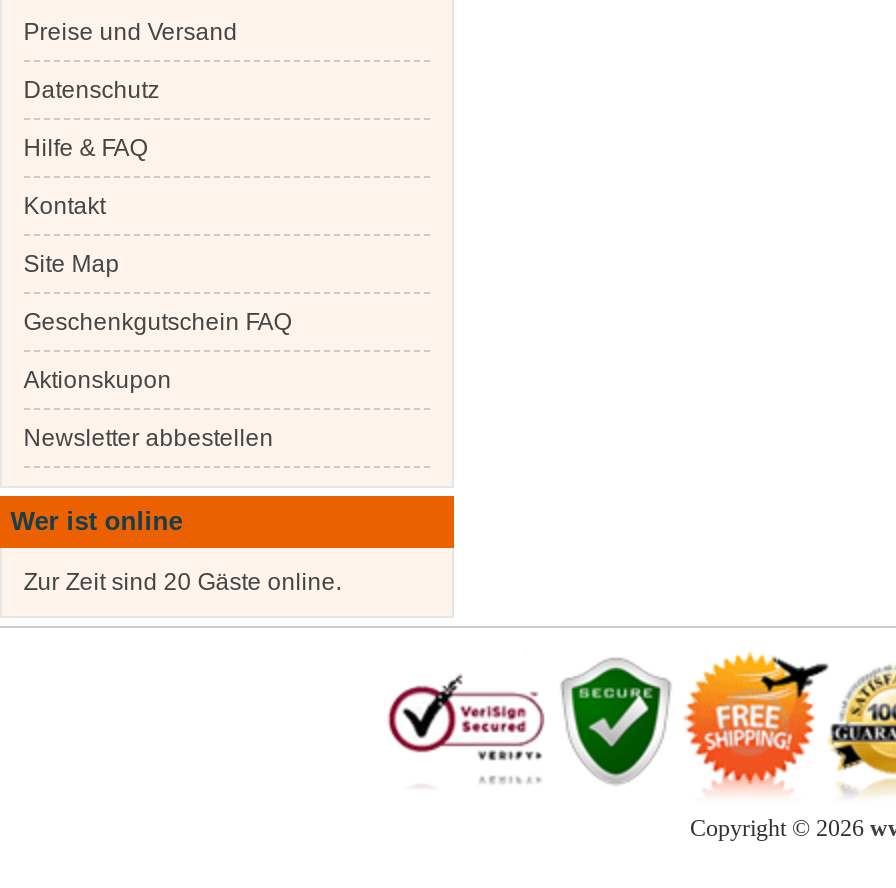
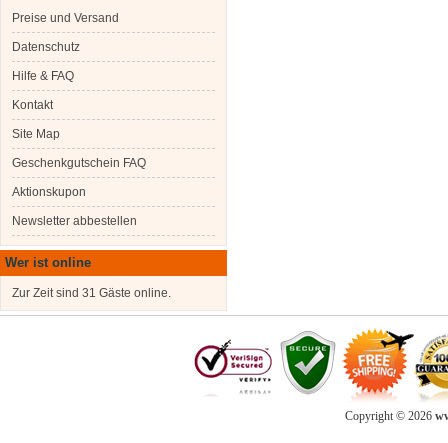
- Zur Zeit sind 20 Gäste online.
+ Zur Zeit sind 31 Gäste online.
